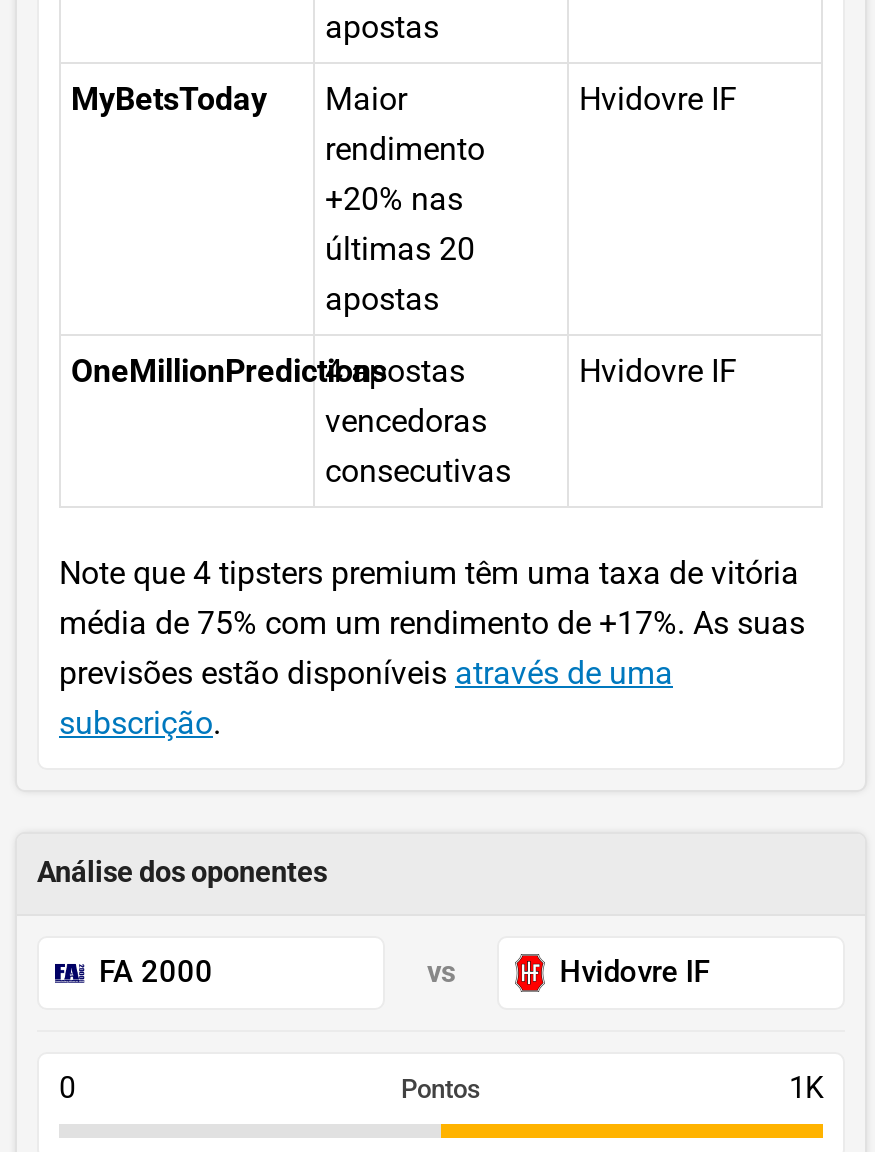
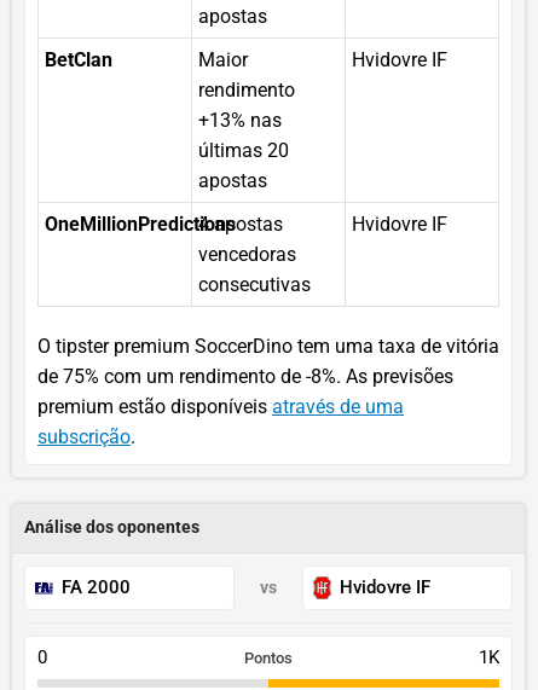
- MyBetsToday
+ BetClan

- +20% nas
+ +13% nas

- Note que 4 tipsters premium têm uma taxa de vitória
- média de 75% com um rendimento de +17%. As suas
- previsões estão disponíveis através de uma
+ O tipster premium SoccerDino tem uma taxa de vitória
+ de 75% com um rendimento de -8%. As previsões
+ premium estão disponíveis através de uma
